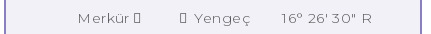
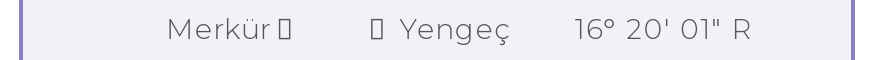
- Yengeç 16° 26' 30" R
+ Yengeç 16° 20' 01" R
